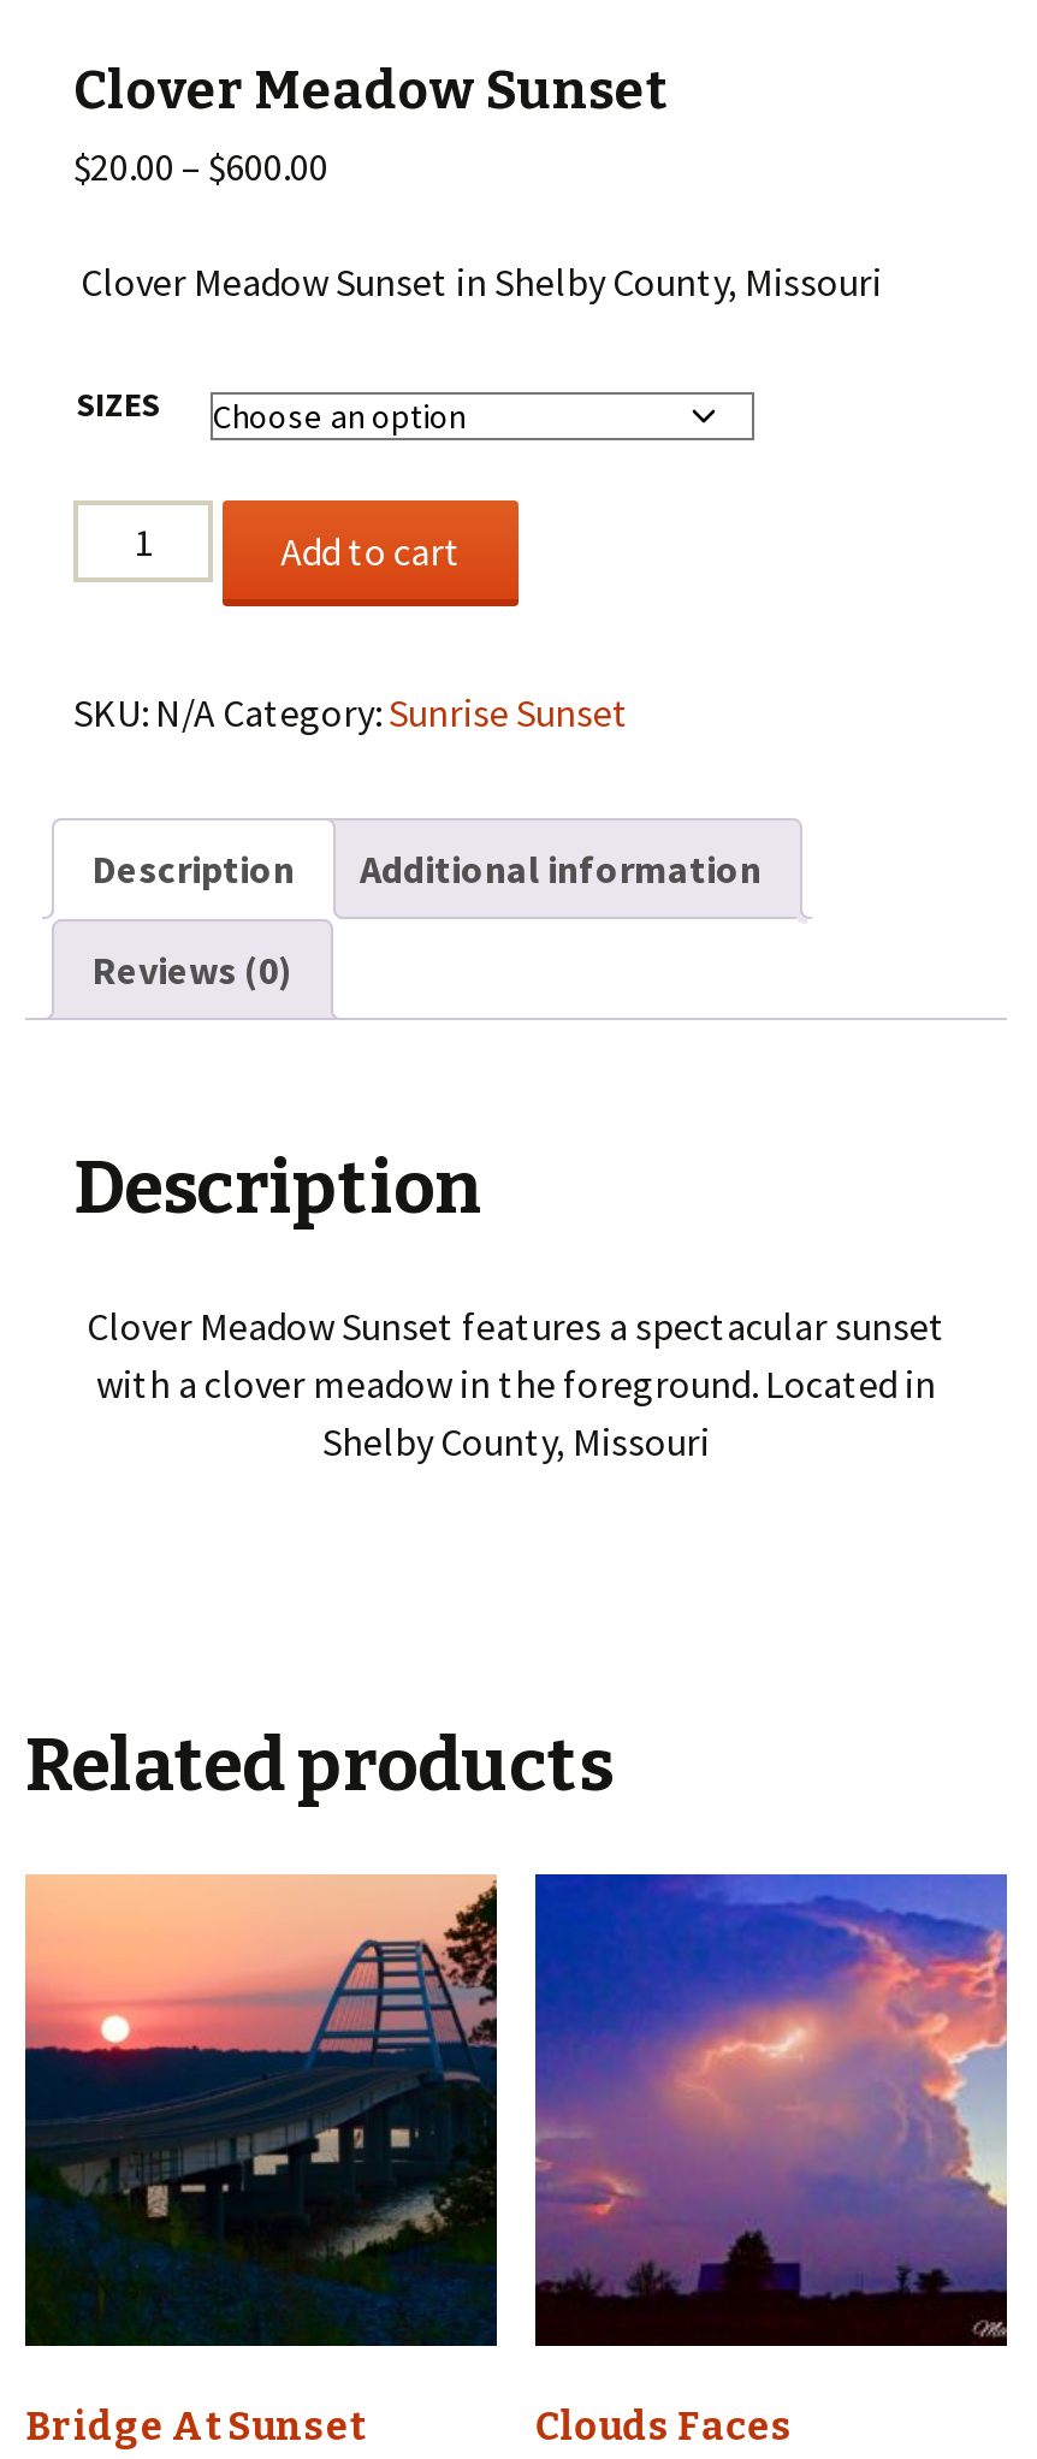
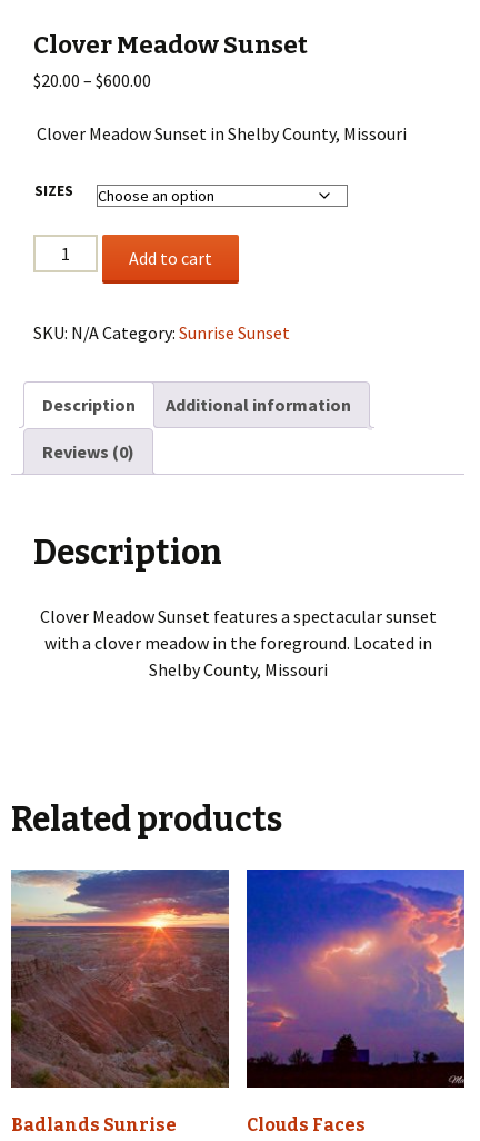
- [image]
- Bridge At Sunset
+ [image]
+ Badlands Sunrise
